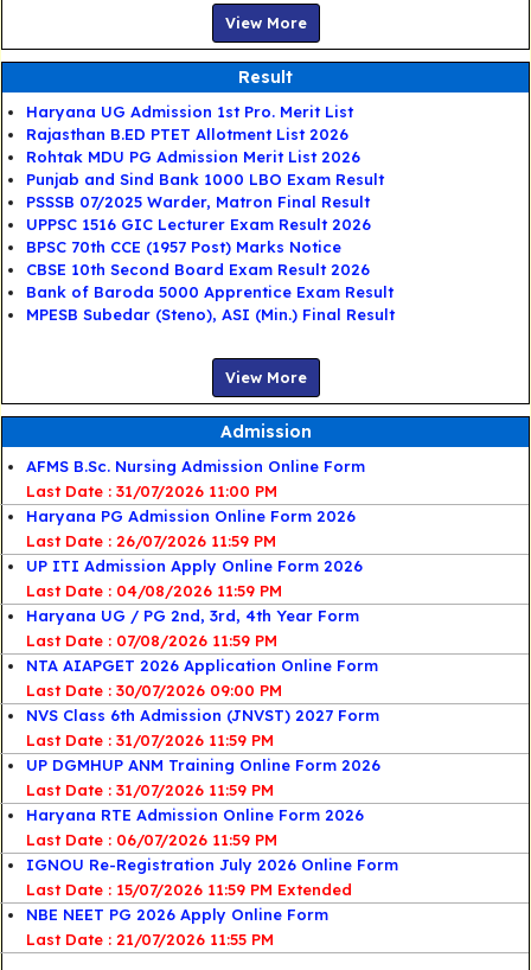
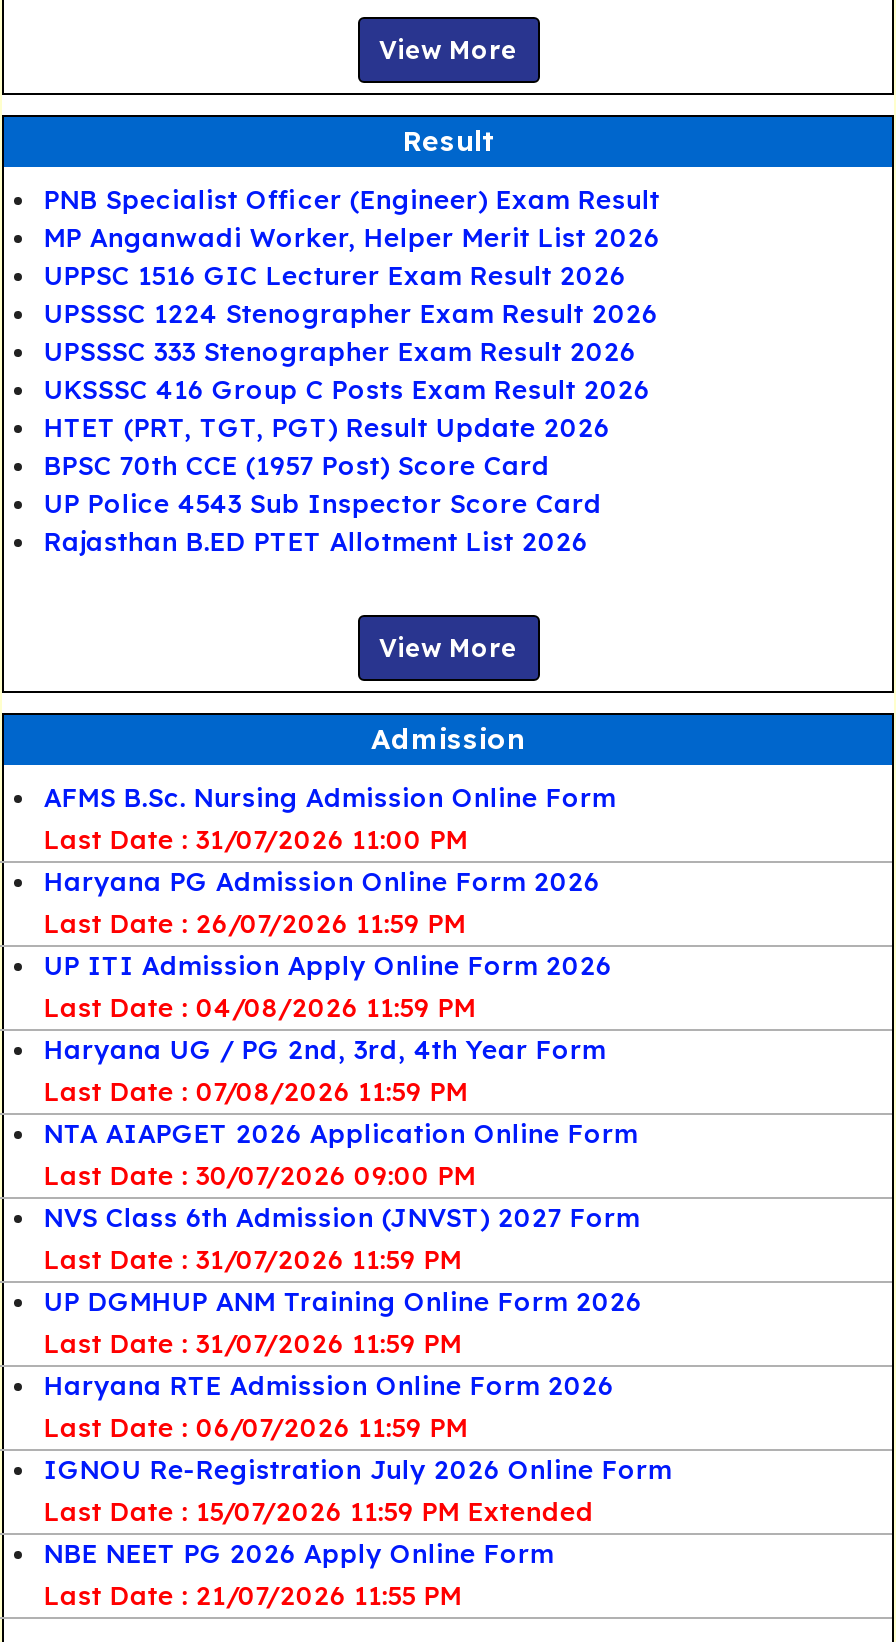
- Haryana UG Admission 1st Pro. Merit List
+ PNB Specialist Officer (Engineer) Exam Result
+ MP Anganwadi Worker, Helper Merit List 2026
+ UPSSSC 1224 Stenographer Exam Result 2026
+ UPSSSC 333 Stenographer Exam Result 2026
+ UKSSSC 416 Group C Posts Exam Result 2026
+ HTET (PRT, TGT, PGT) Result Update 2026
+ BPSC 70th CCE (1957 Post) Score Card
+ UP Police 4543 Sub Inspector Score Card

moved down: Rajasthan B.ED PTET Allotment List 2026

- Rohtak MDU PG Admission Merit List 2026
- Punjab and Sind Bank 1000 LBO Exam Result
- PSSSB 07/2025 Warder, Matron Final Result
- BPSC 70th CCE (1957 Post) Marks Notice
- CBSE 10th Second Board Exam Result 2026
- Bank of Baroda 5000 Apprentice Exam Result
- MPESB Subedar (Steno), ASI (Min.) Final Result

moved up: UPPSC 1516 GIC Lecturer Exam Result 2026
